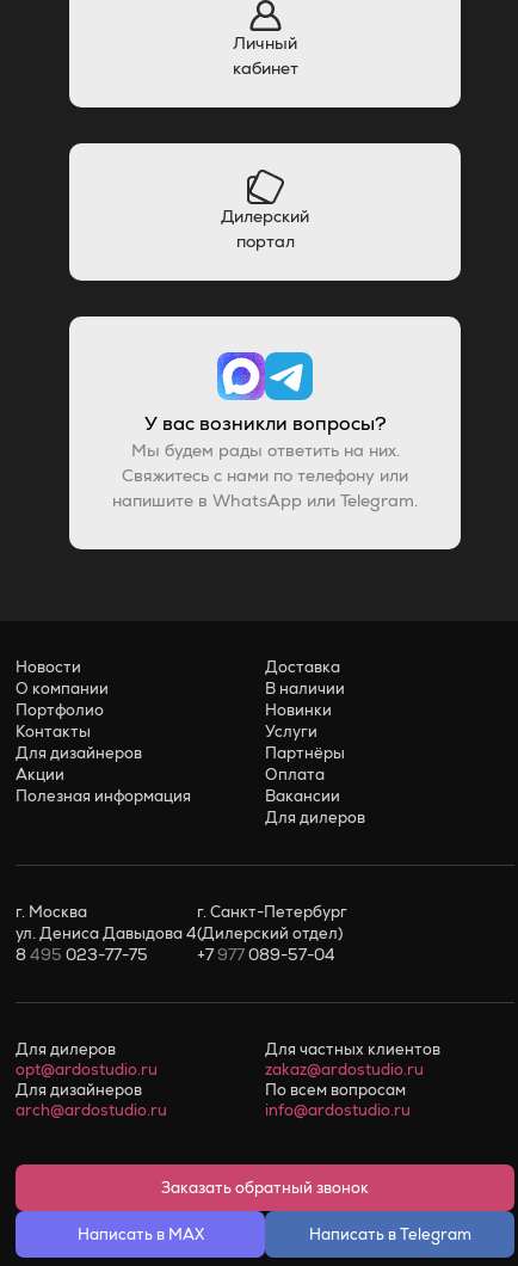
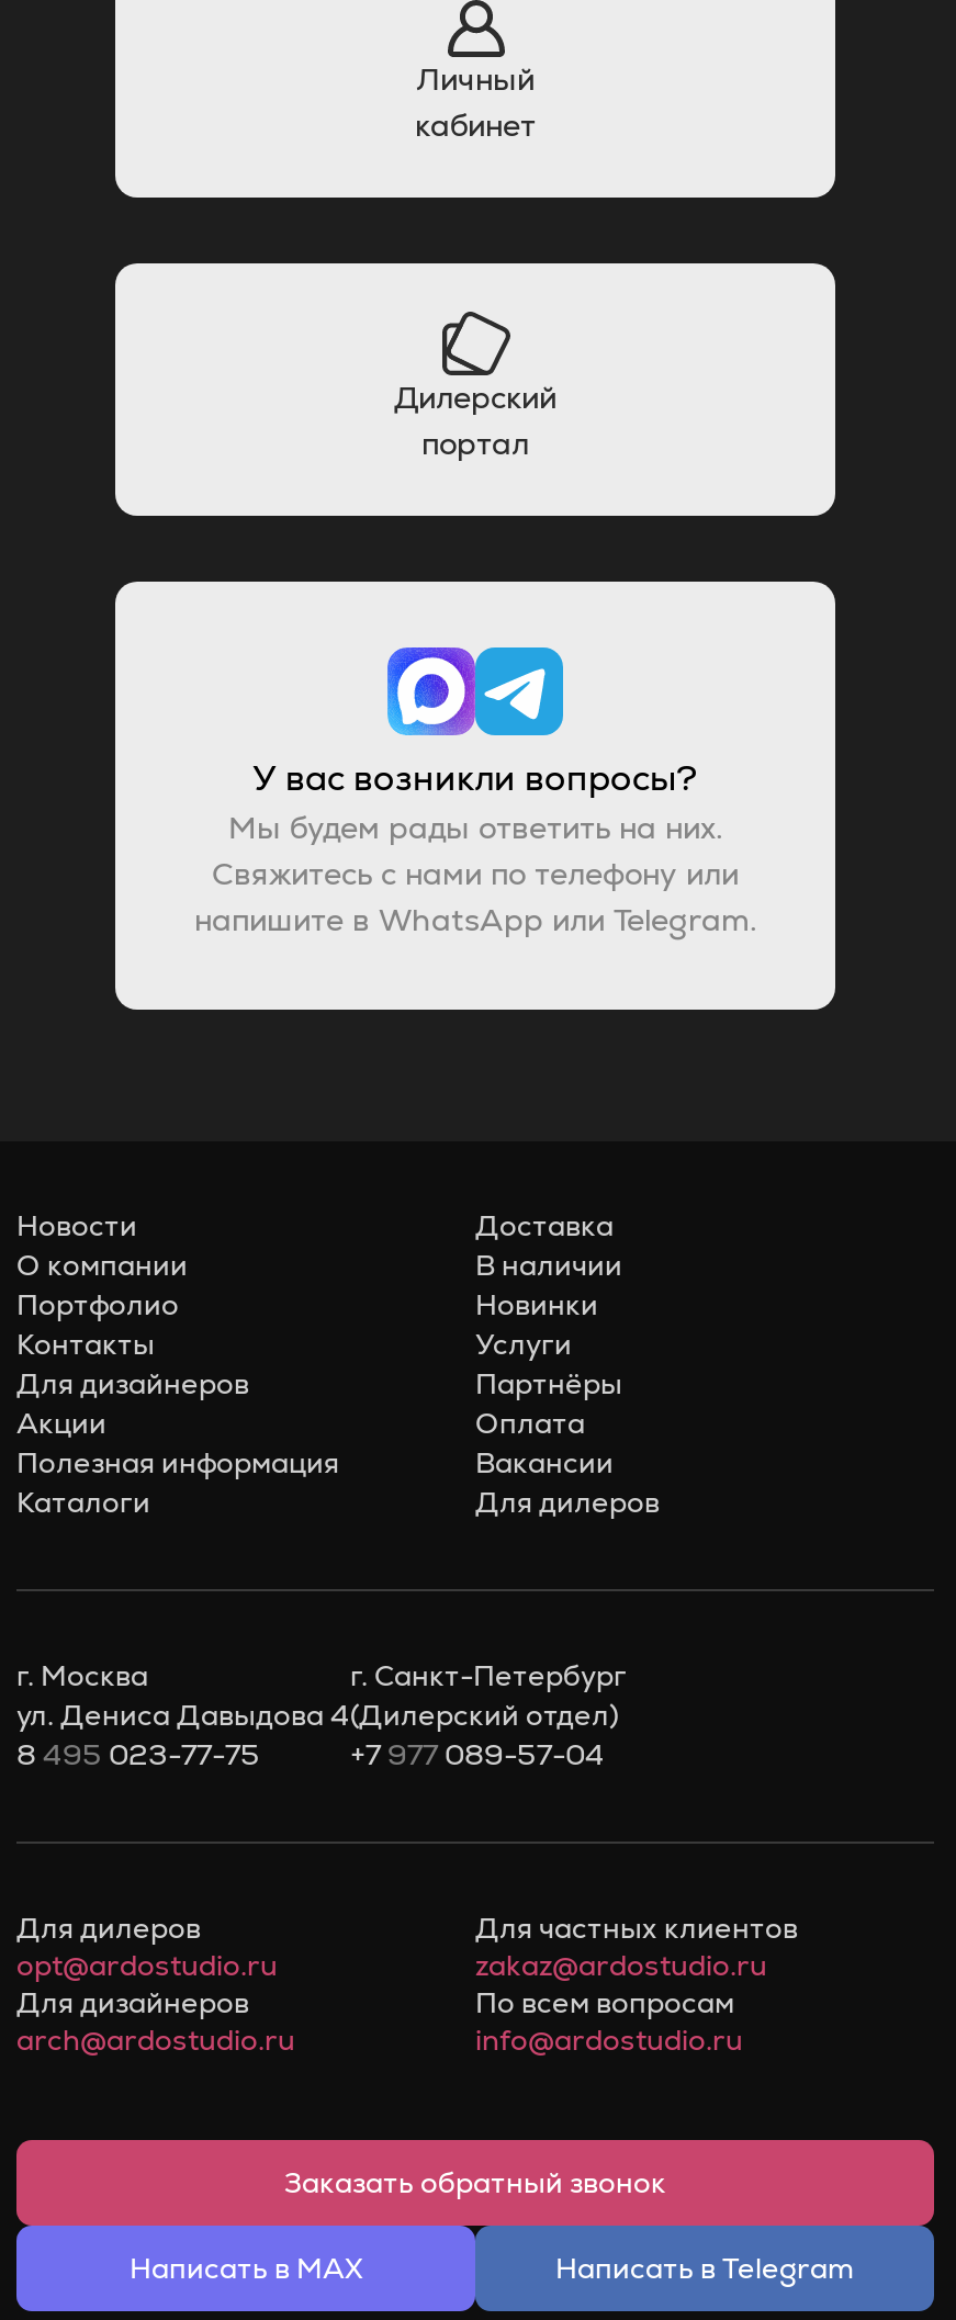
+ Каталоги
